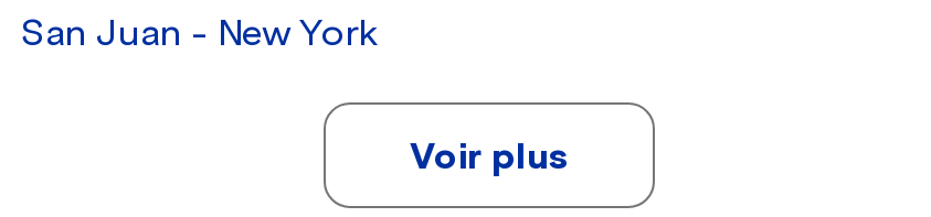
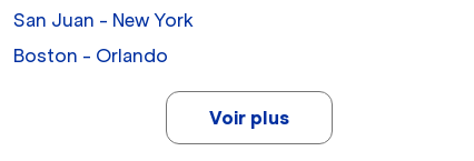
+ Boston - Orlando
